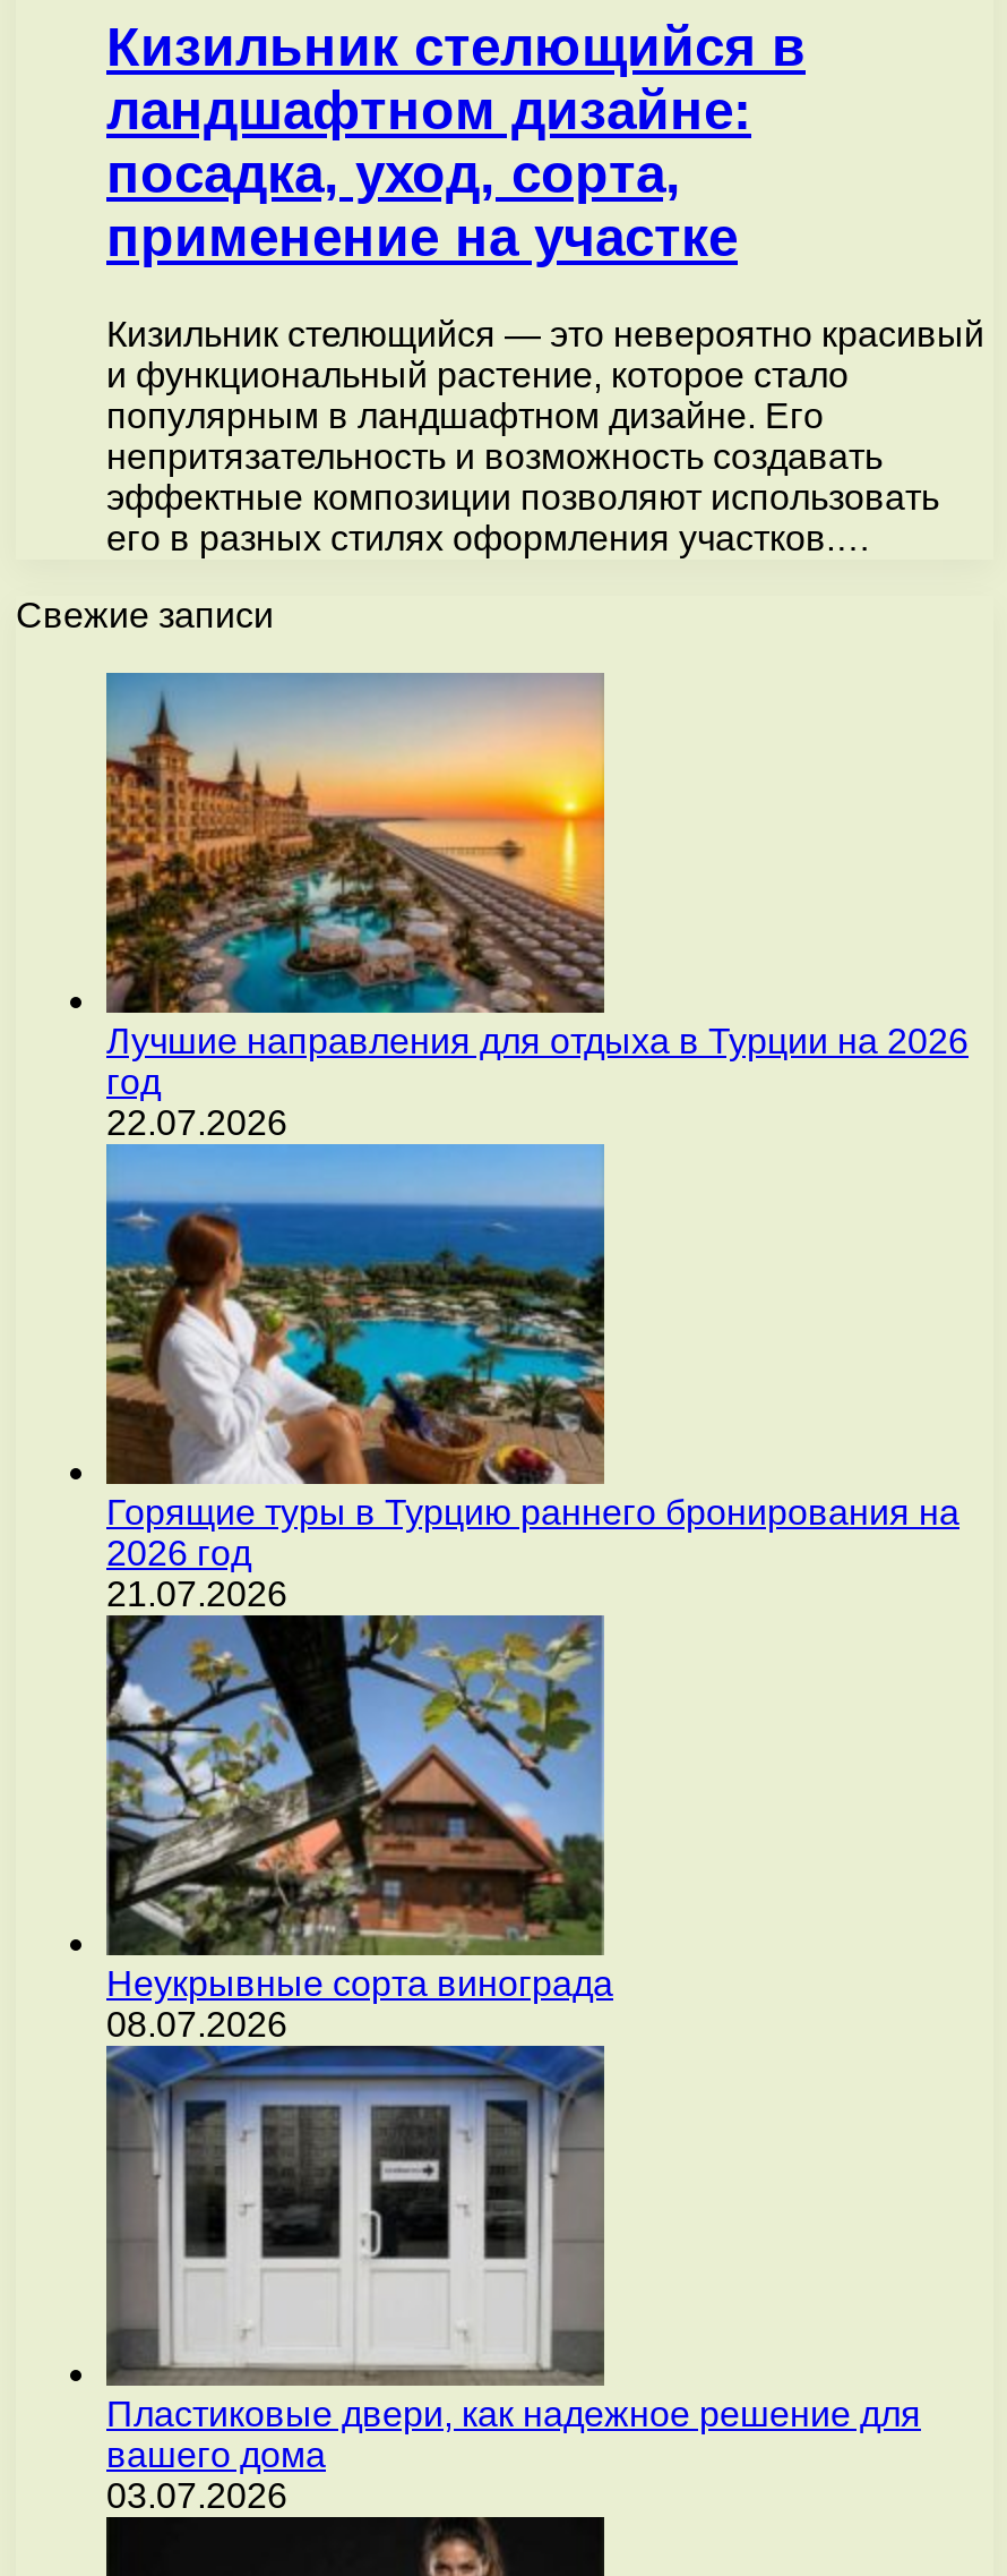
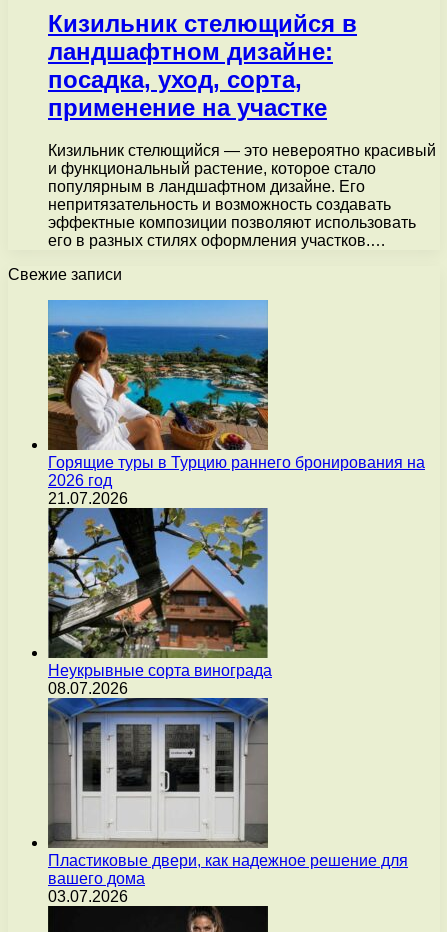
- [image]
- Лучшие направления для отдыха в Турции на 2026
- год
- 22.07.2026
